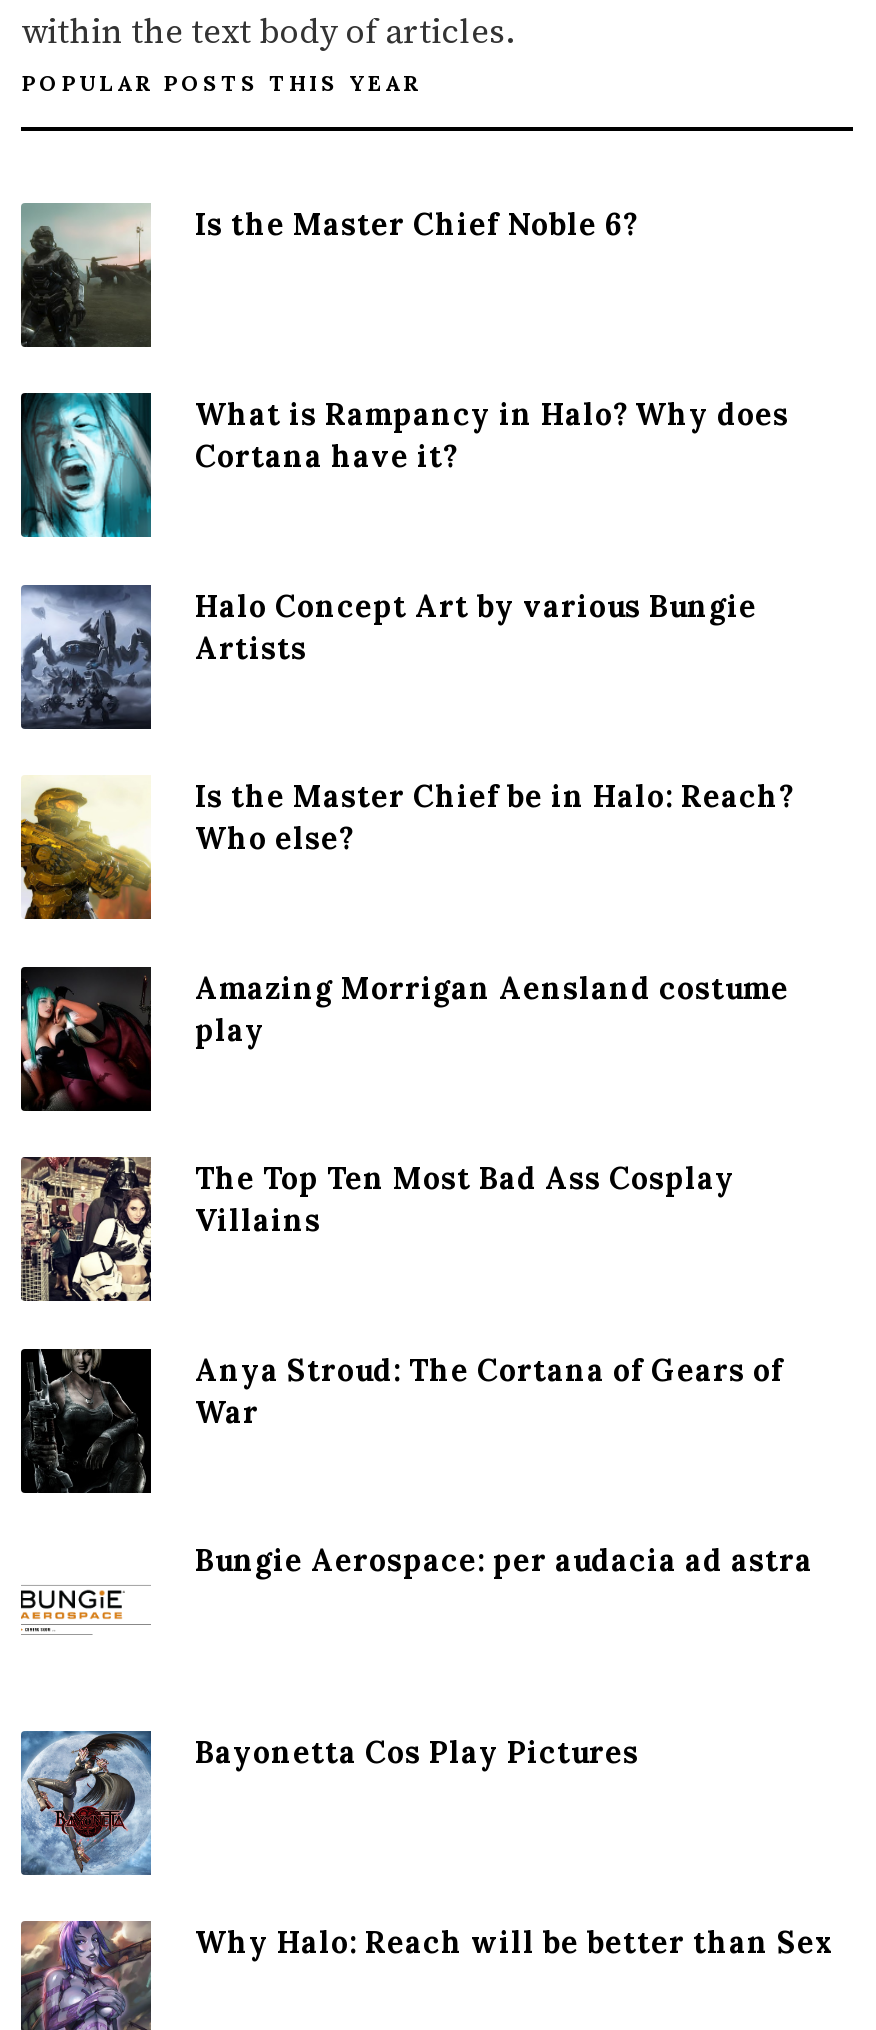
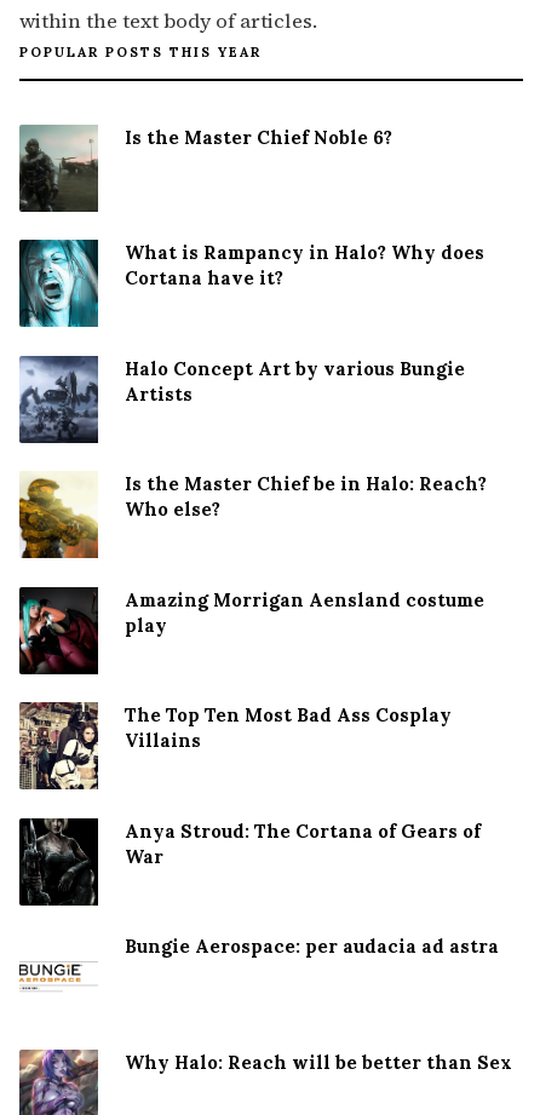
- [image]
- Bayonetta Cos Play Pictures
